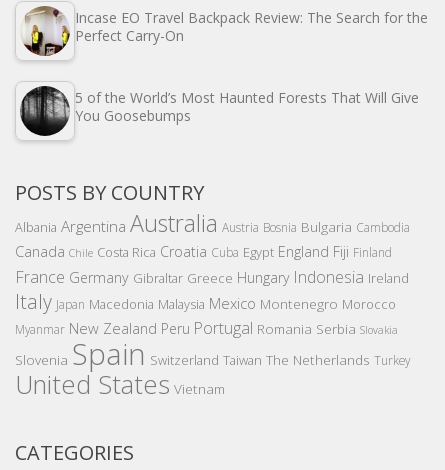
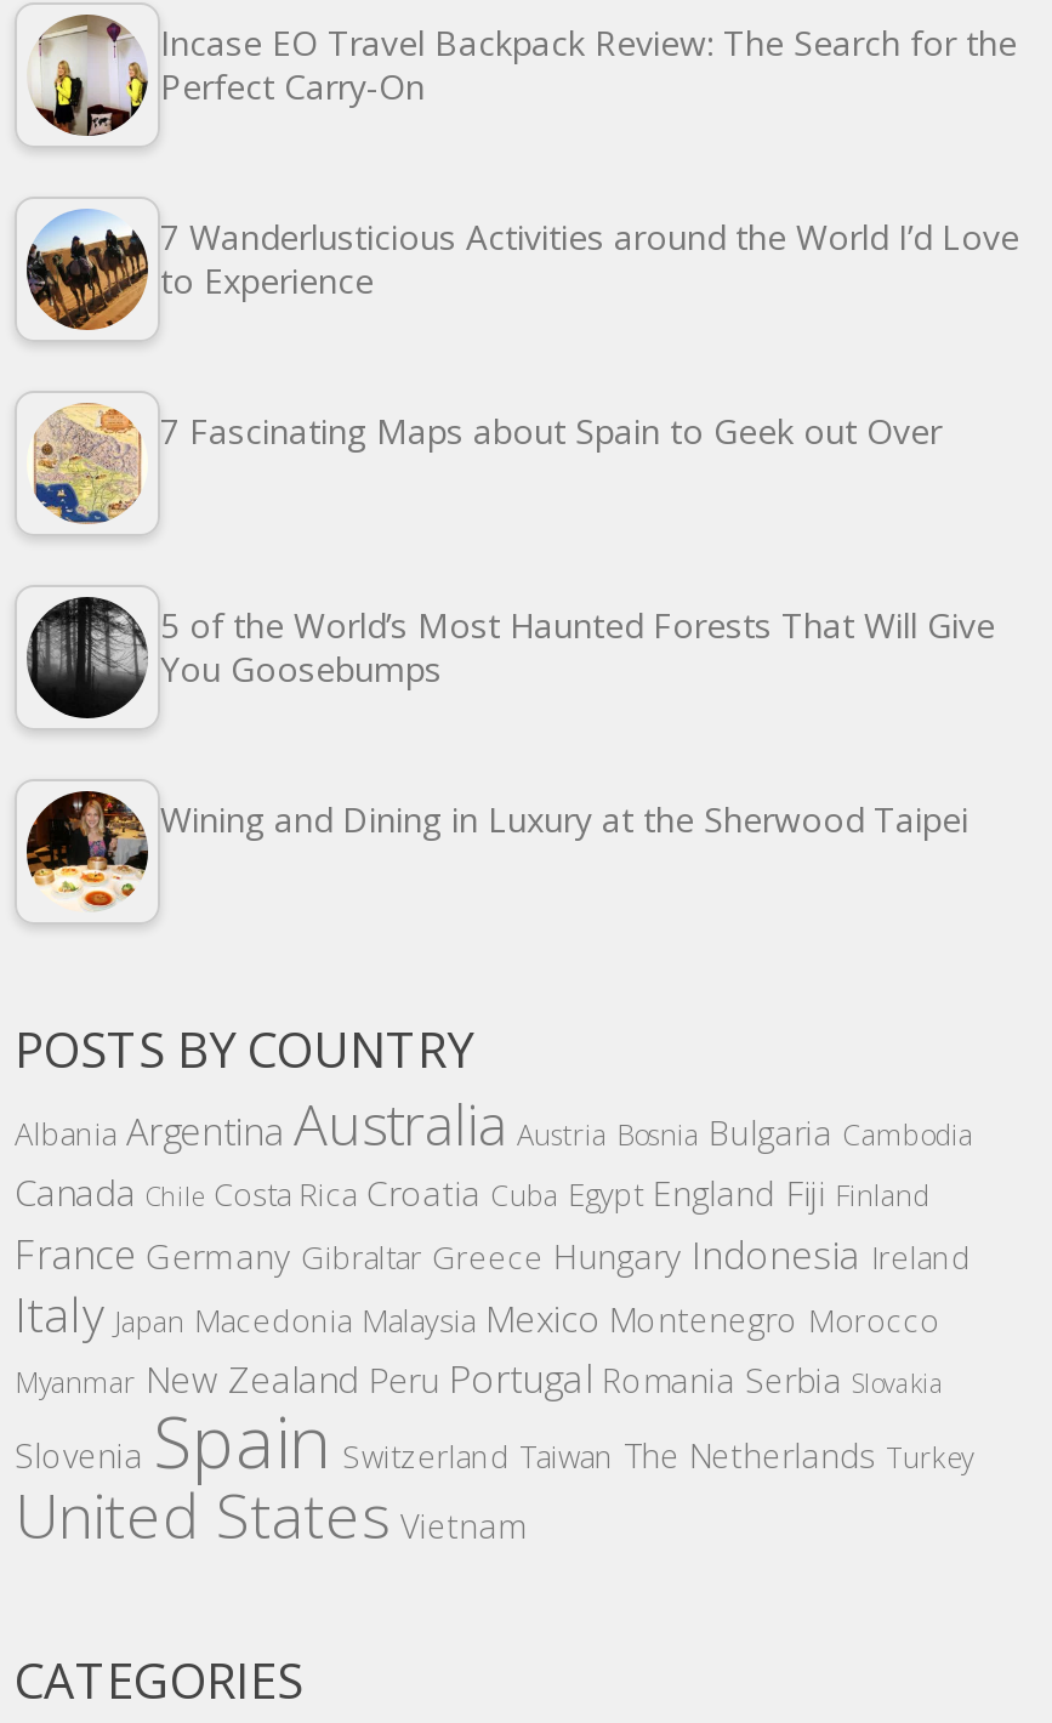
+ [image]
+ 7 Wanderlusticious Activities around the World I’d Love
+ to Experience
+ 7 Fascinating Maps about Spain to Geek out Over

+ [image]

+ [image]
+ Wining and Dining in Luxury at the Sherwood Taipei
